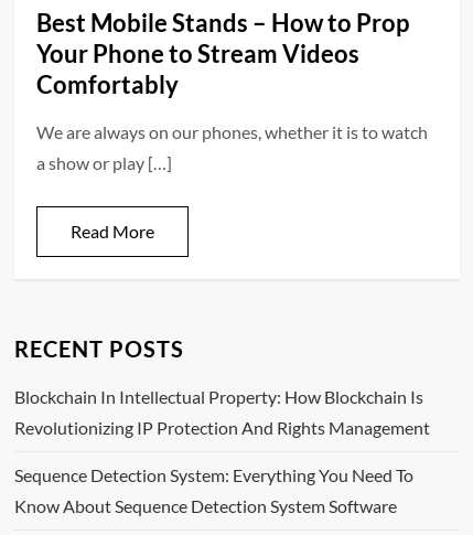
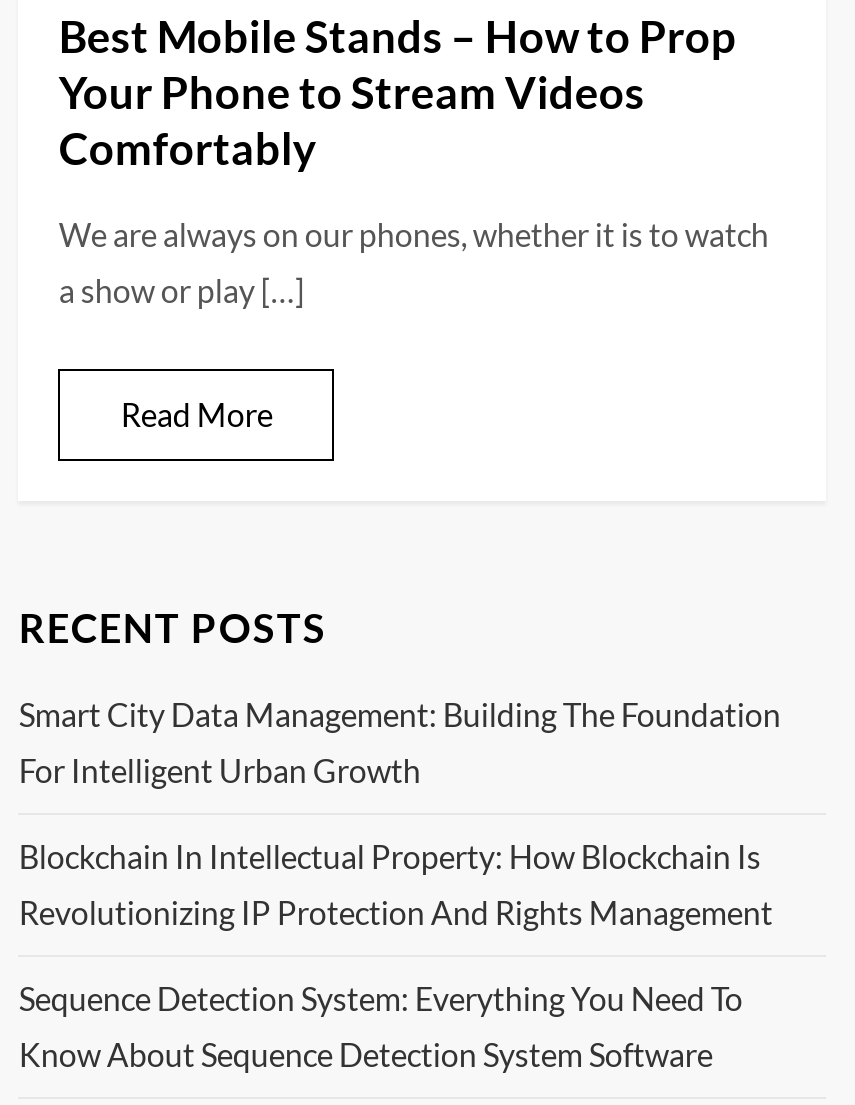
+ Smart City Data Management: Building The Foundation
+ For Intelligent Urban Growth
